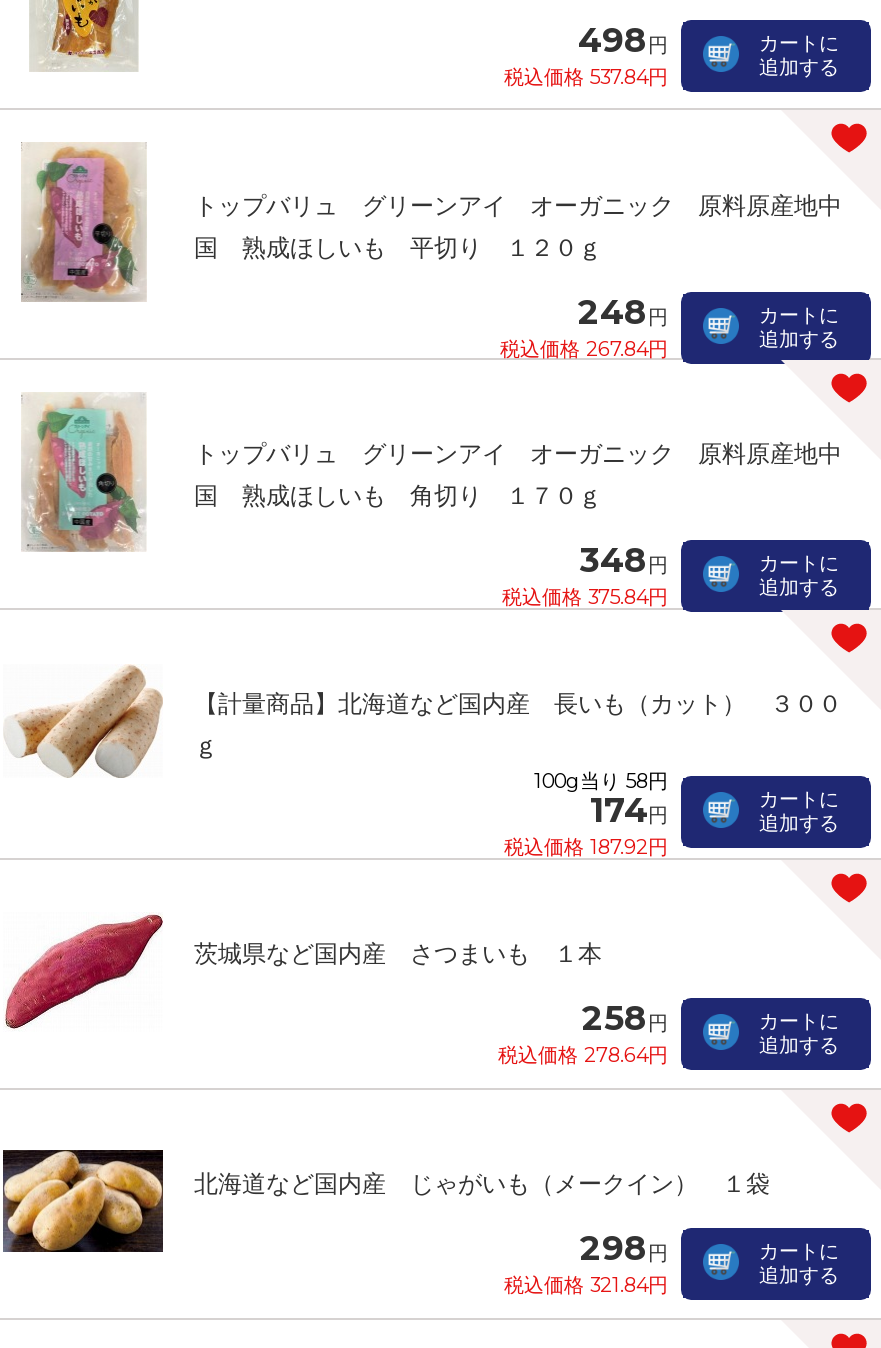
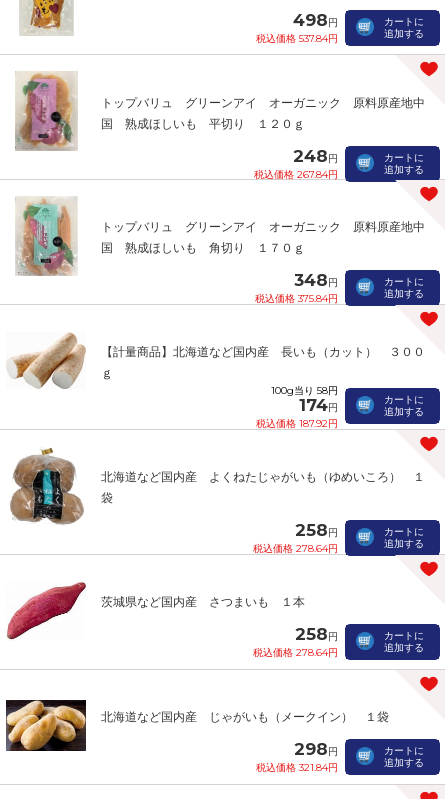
+ [image]
+ 北海道など国内産 よくねたじゃがいも（ゆめいころ） １
+ 袋
+ 258円
+ 税込価格 278.64円

+ カートに
+ 追加する
